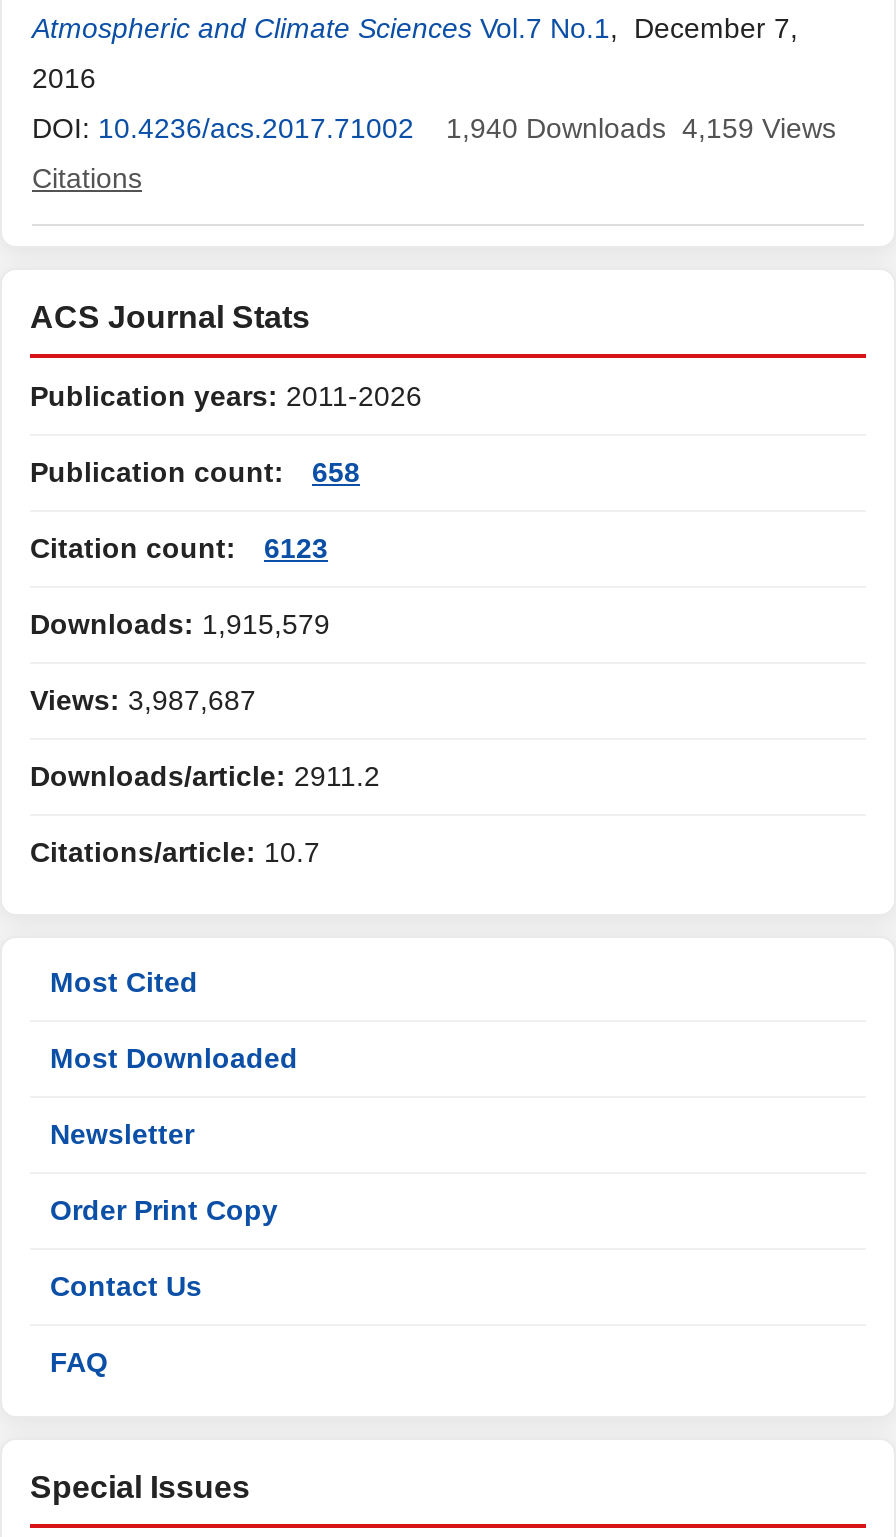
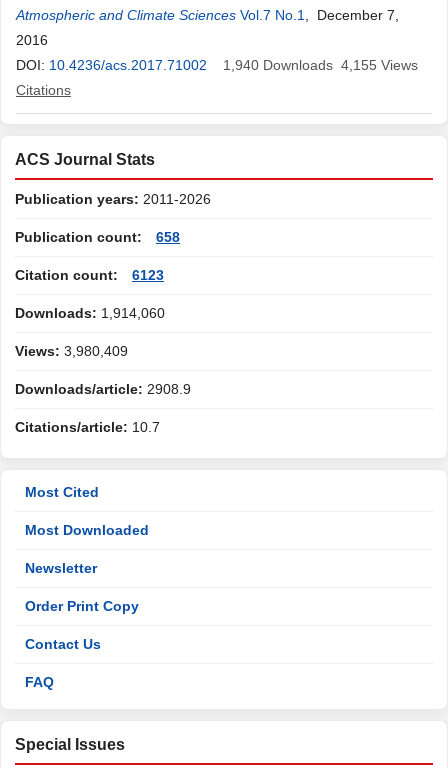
- 1,940 Downloads 4,159 Views
+ 1,940 Downloads 4,155 Views

- Downloads: 1,915,579
+ Downloads: 1,914,060

- Views: 3,987,687
+ Views: 3,980,409

- Downloads/article: 2911.2
+ Downloads/article: 2908.9
